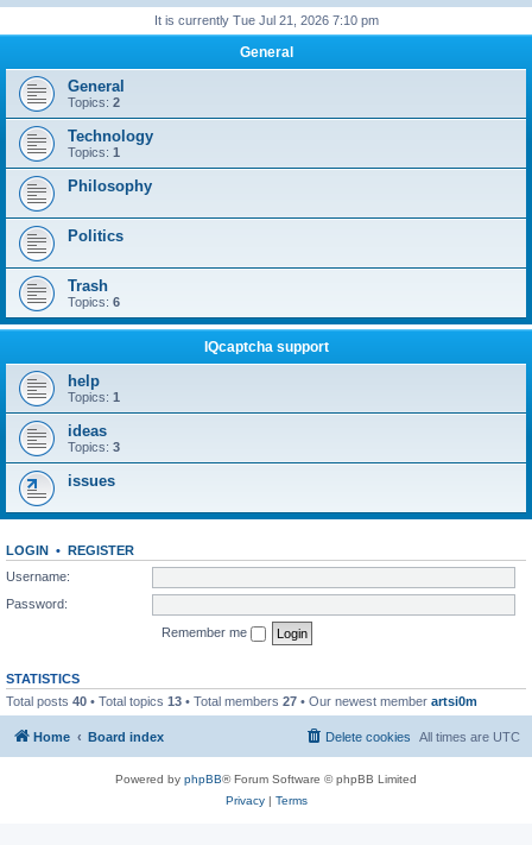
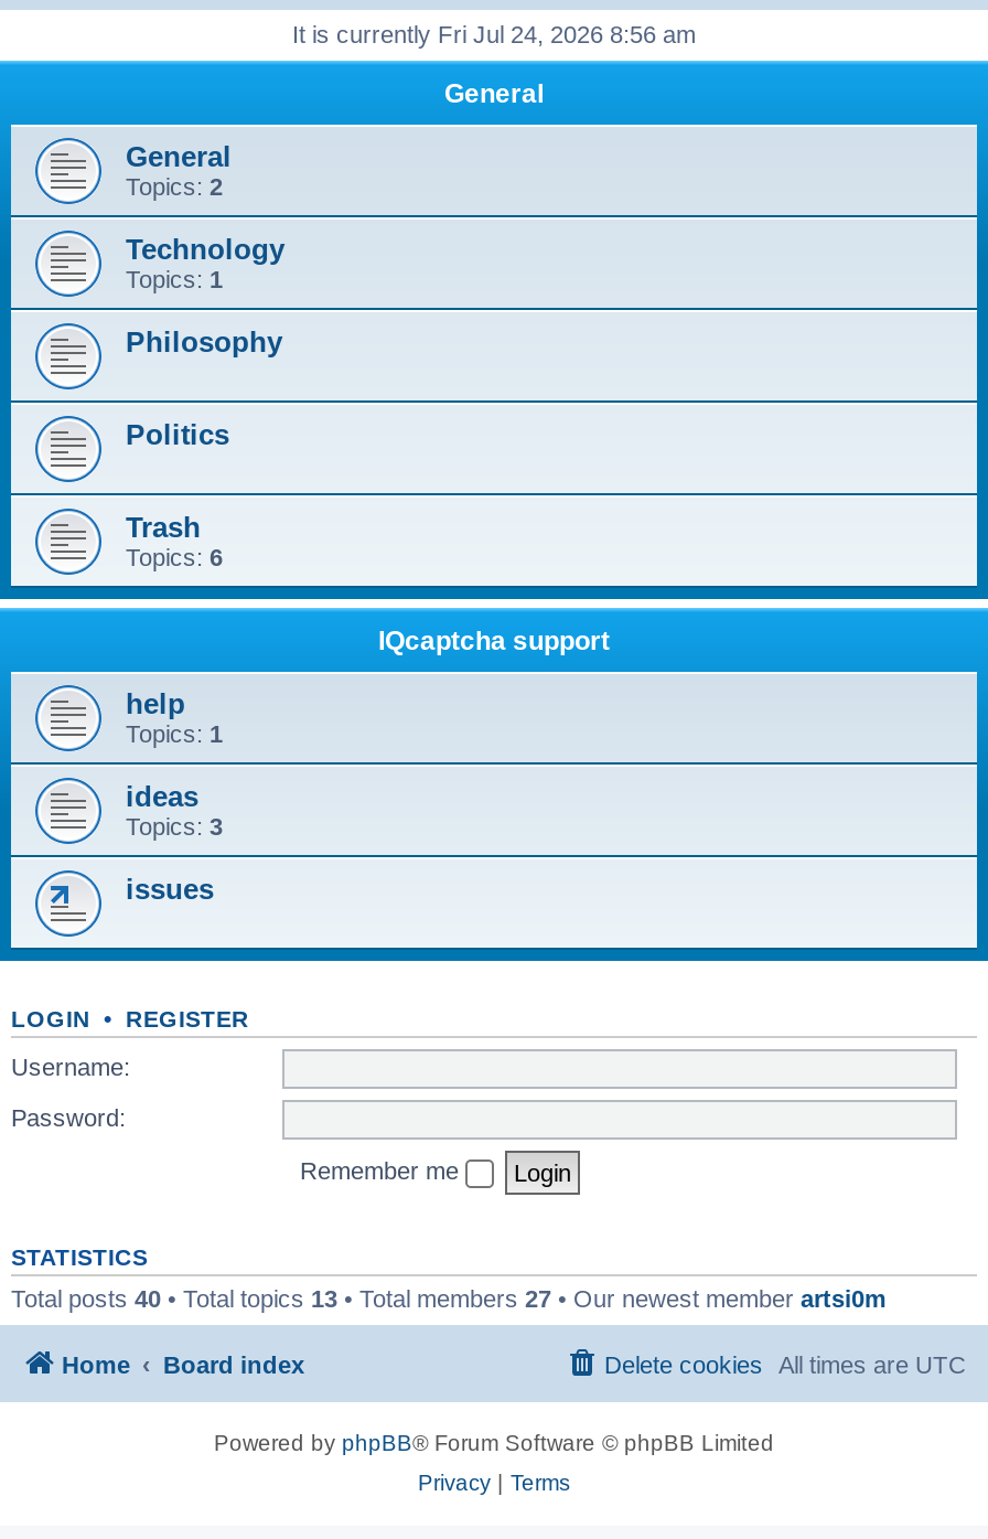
- It is currently Tue Jul 21, 2026 7:10 pm
+ It is currently Fri Jul 24, 2026 8:56 am
